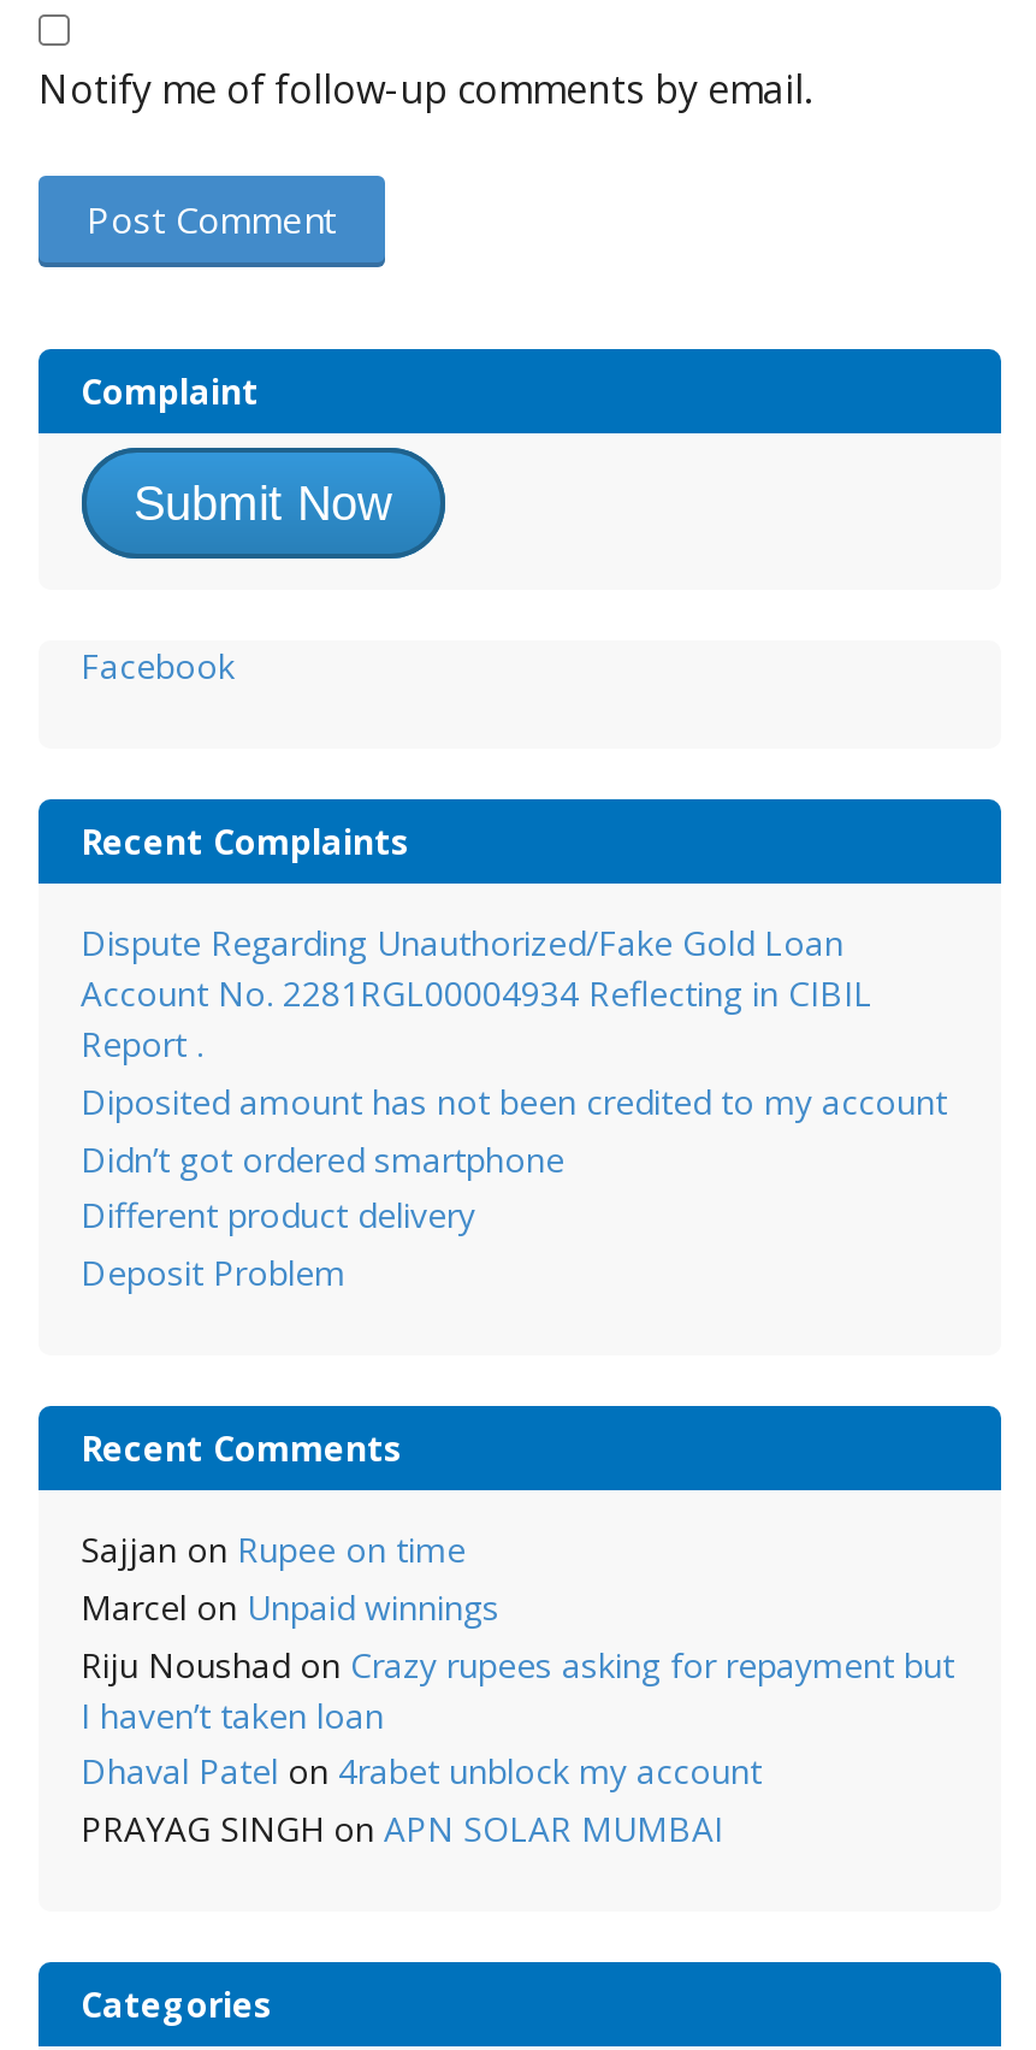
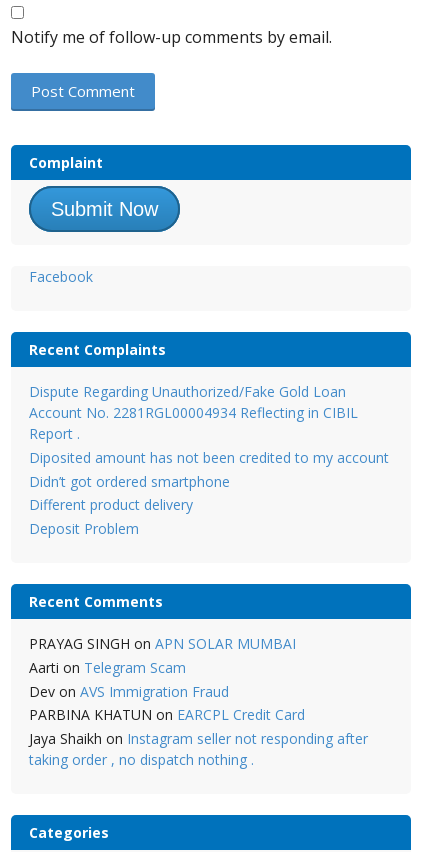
- Sajjan on Rupee on time
- Marcel on Unpaid winnings
- Riju Noushad on Crazy rupees asking for repayment but
- I haven’t taken loan
- Dhaval Patel on 4rabet unblock my account

moved up: PRAYAG SINGH on APN SOLAR MUMBAI

+ Aarti on Telegram Scam
+ Dev on AVS Immigration Fraud
+ PARBINA KHATUN on EARCPL Credit Card
+ Jaya Shaikh on Instagram seller not responding after
+ taking order , no dispatch nothing .
